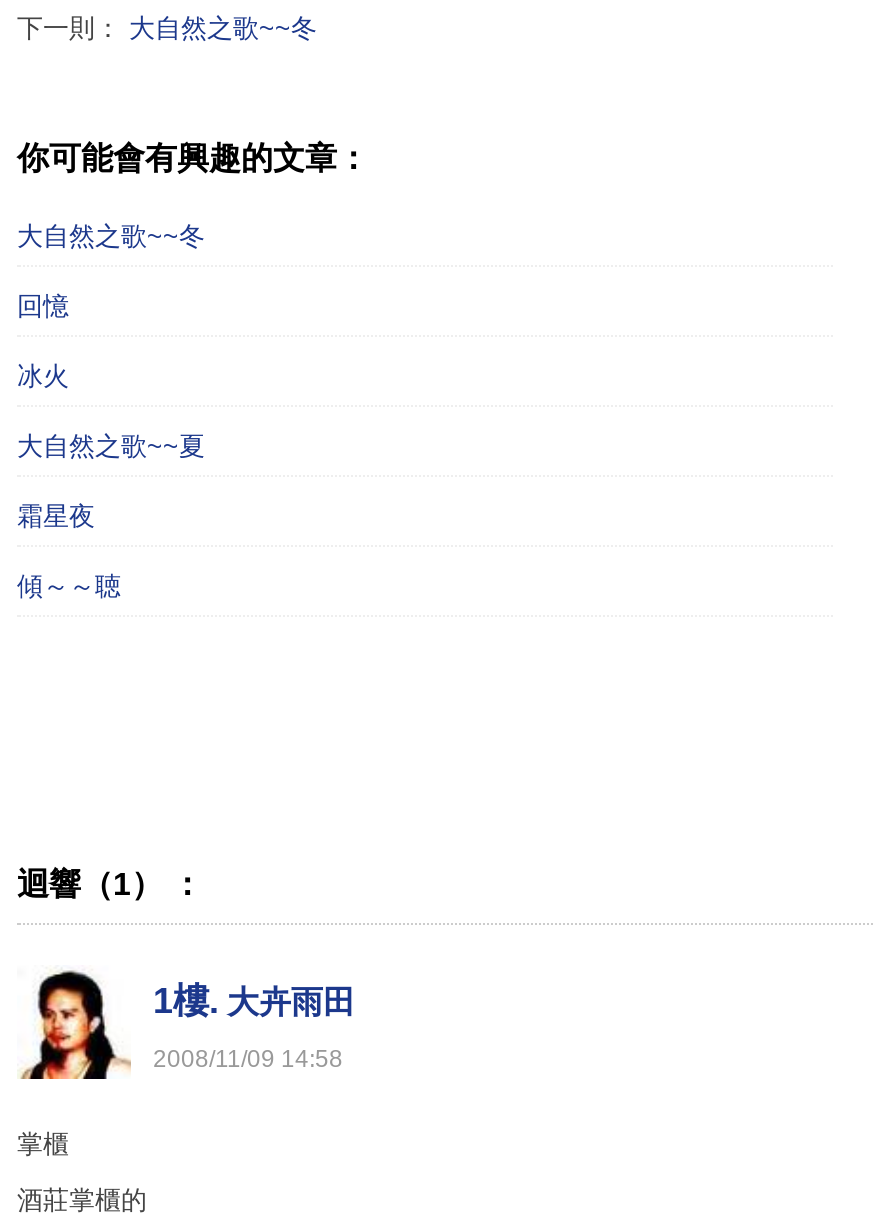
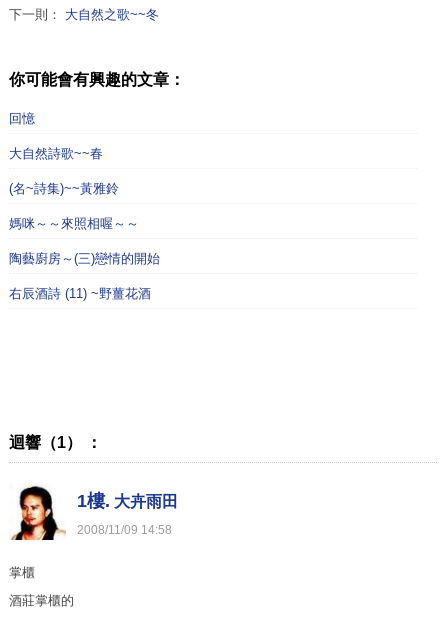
- 大自然之歌~~冬

moved up: 回憶

- 冰火
- 大自然之歌~~夏
- 霜星夜
- 傾～～聴
+ 大自然詩歌~~春
+ (名~詩集)~~黃雅鈴
+ 媽咪～～來照相喔～～
+ 陶藝廚房～(三)戀情的開始
+ 右辰酒詩 (11) ~野薑花酒
